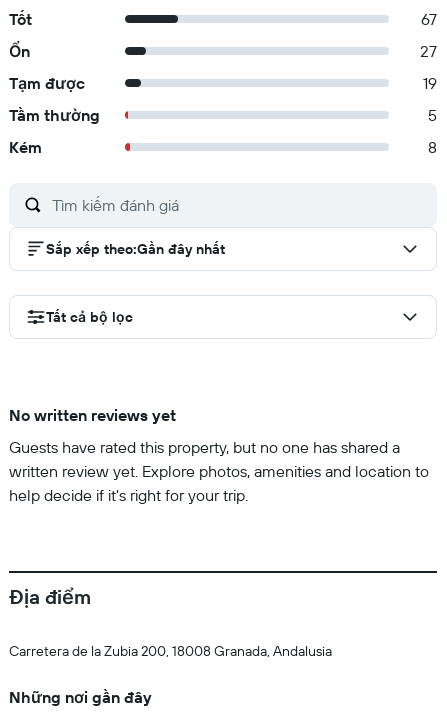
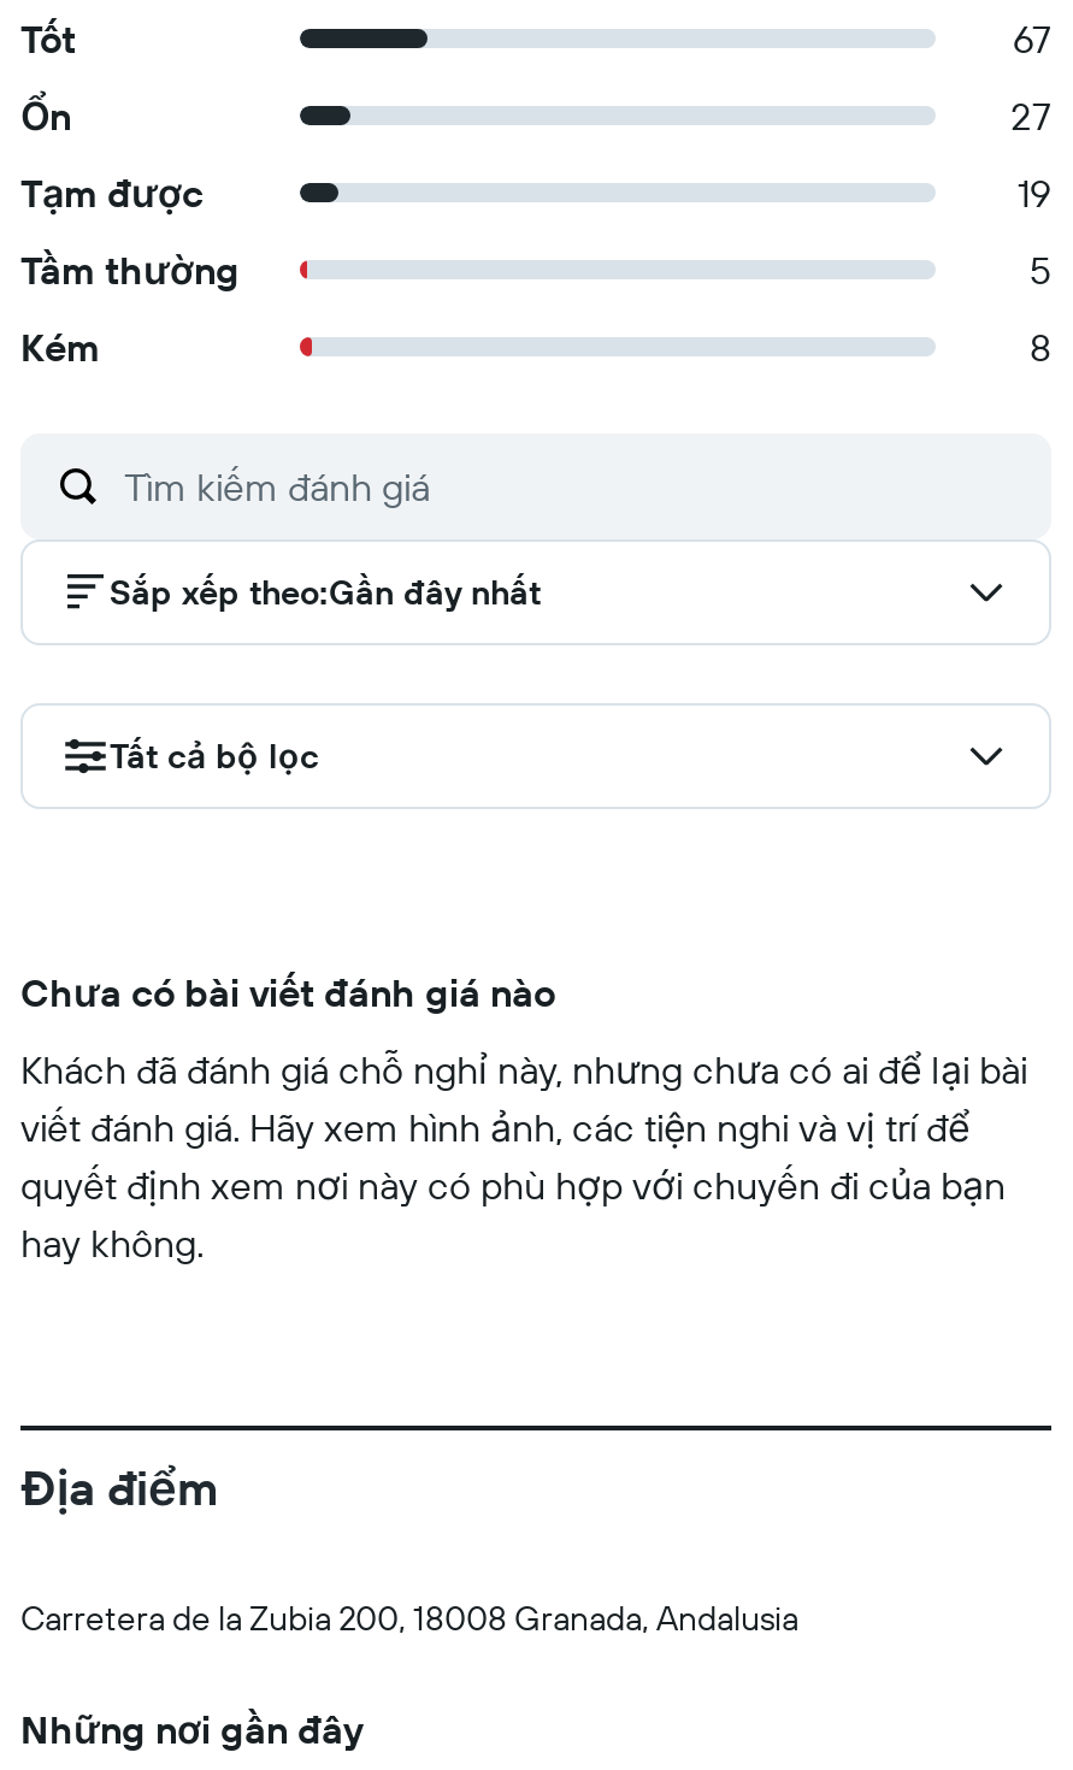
- No written reviews yet
+ Chưa có bài viết đánh giá nào

- Guests have rated this property, but no one has shared a
- written review yet. Explore photos, amenities and location to
- help decide if it's right for your trip.
+ Khách đã đánh giá chỗ nghỉ này, nhưng chưa có ai để lại bài
+ viết đánh giá. Hãy xem hình ảnh, các tiện nghi và vị trí để
+ quyết định xem nơi này có phù hợp với chuyến đi của bạn
+ hay không.
